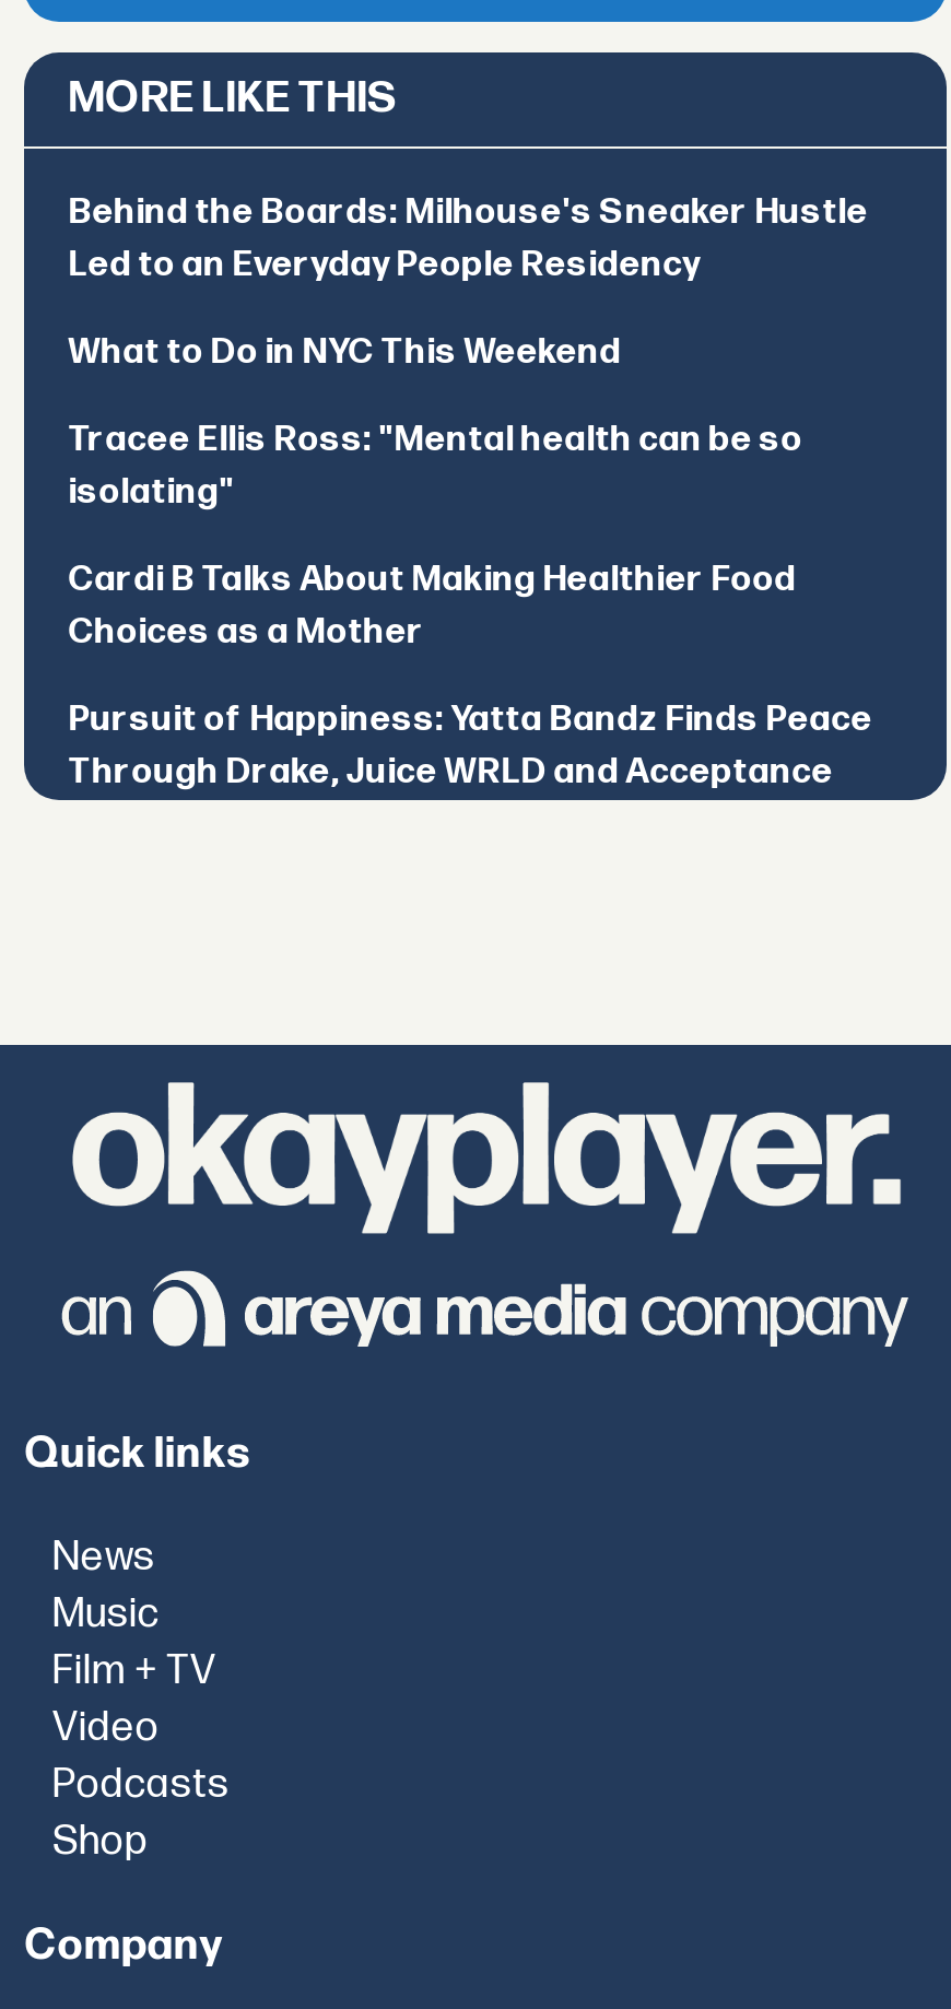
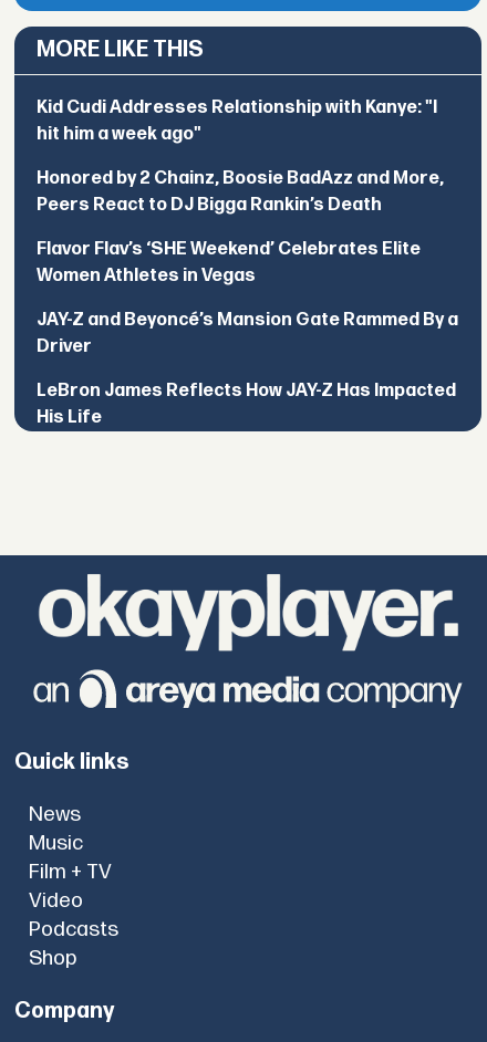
- Behind the Boards: Milhouse's Sneaker Hustle
- Led to an Everyday People Residency
+ Kid Cudi Addresses Relationship with Kanye: "I
+ hit him a week ago"

- What to Do in NYC This Weekend
+ Honored by 2 Chainz, Boosie BadAzz and More,
+ Peers React to DJ Bigga Rankin’s Death

- Tracee Ellis Ross: "Mental health can be so
- isolating"
+ Flavor Flav’s ‘SHE Weekend’ Celebrates Elite
+ Women Athletes in Vegas

- Cardi B Talks About Making Healthier Food
- Choices as a Mother
+ JAY-Z and Beyoncé’s Mansion Gate Rammed By a
+ Driver

- Pursuit of Happiness: Yatta Bandz Finds Peace
- Through Drake, Juice WRLD and Acceptance
+ LeBron James Reflects How JAY-Z Has Impacted
+ His Life
